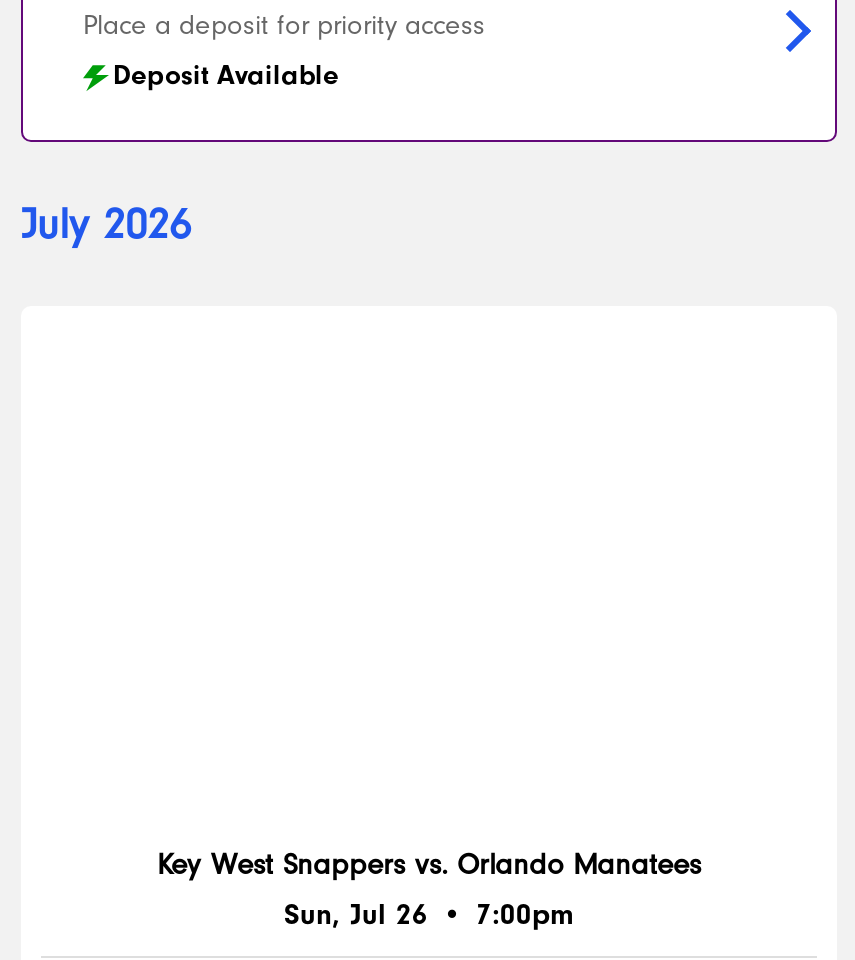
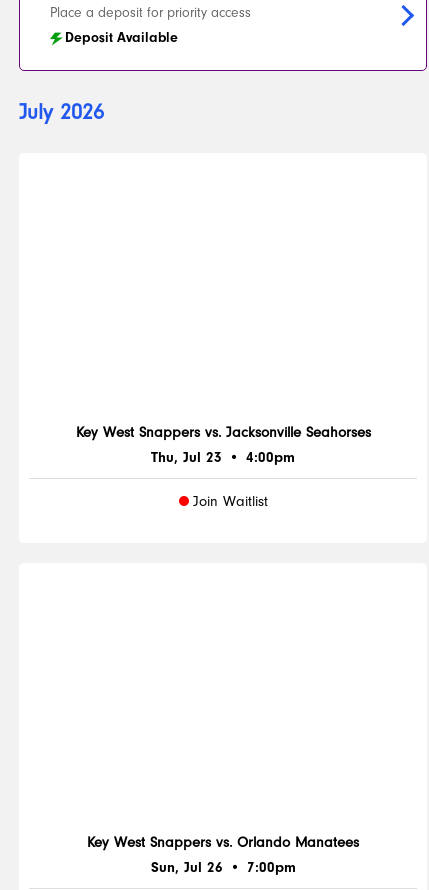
+ Key West Snappers vs. Jacksonville Seahorses
+ Thu, Jul 23 • 4:00pm
+ Join Waitlist
